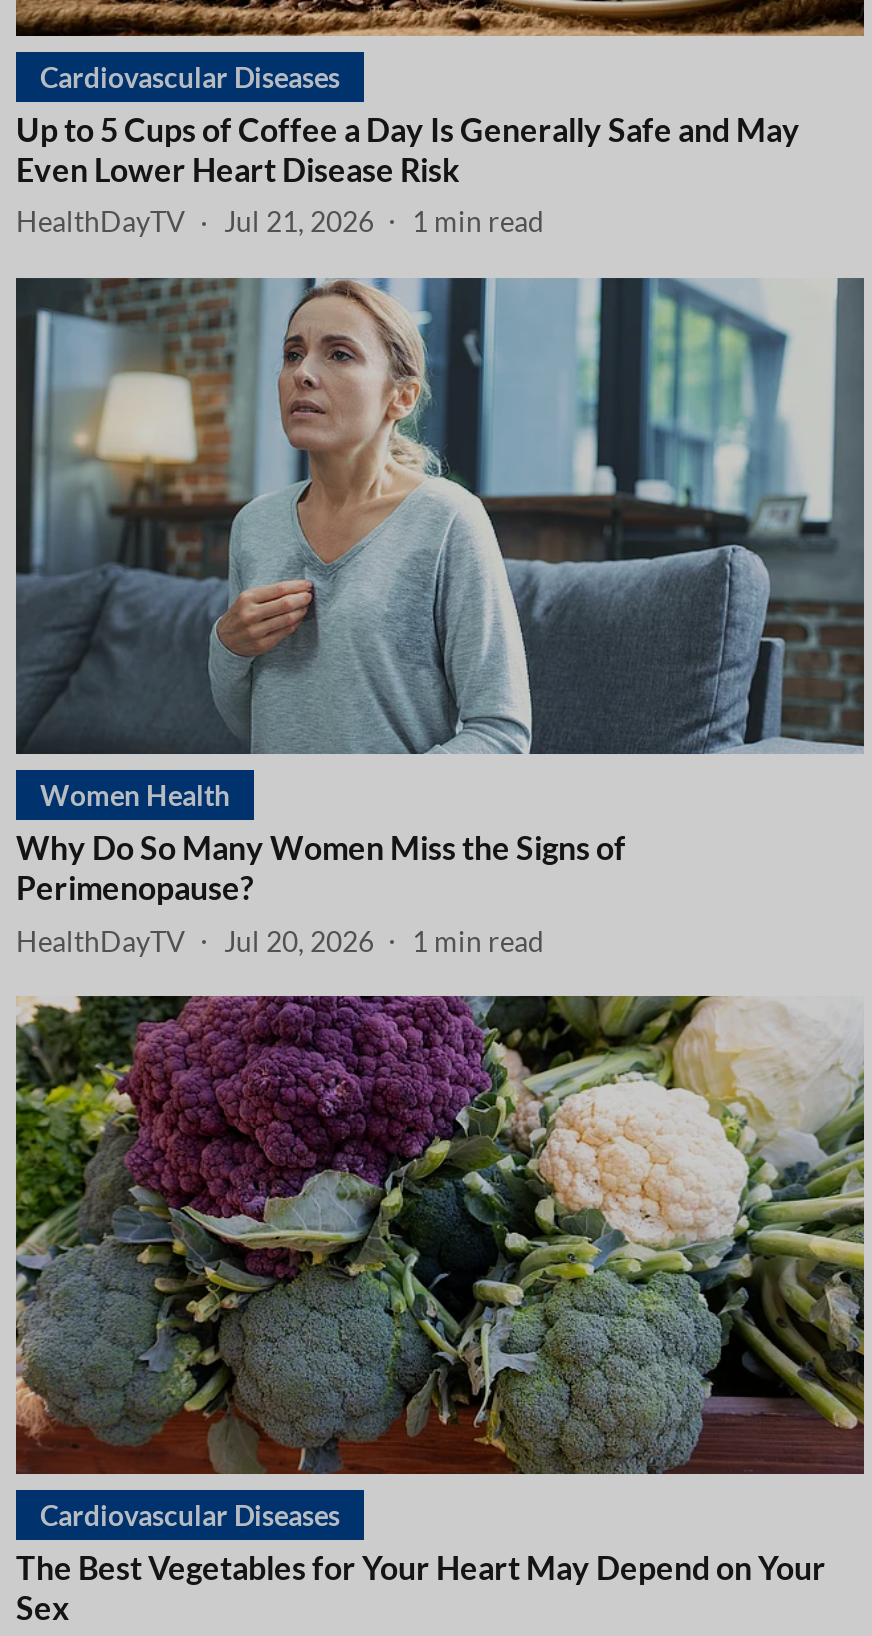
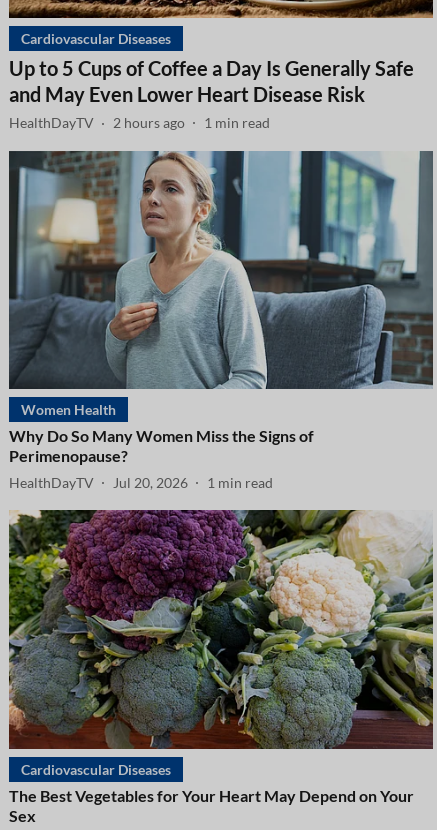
- HealthDayTV Jul 21, 2026 1 min read
+ HealthDayTV 2 hours ago 1 min read
